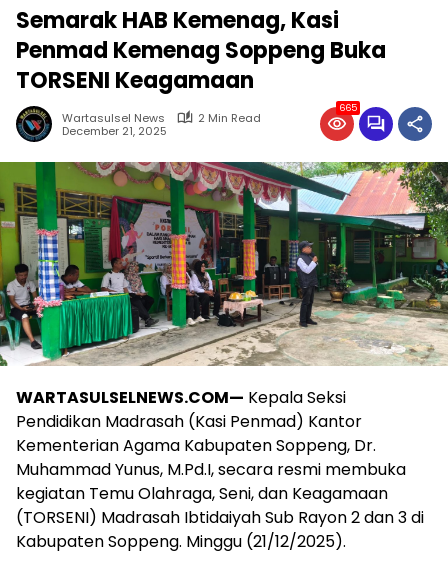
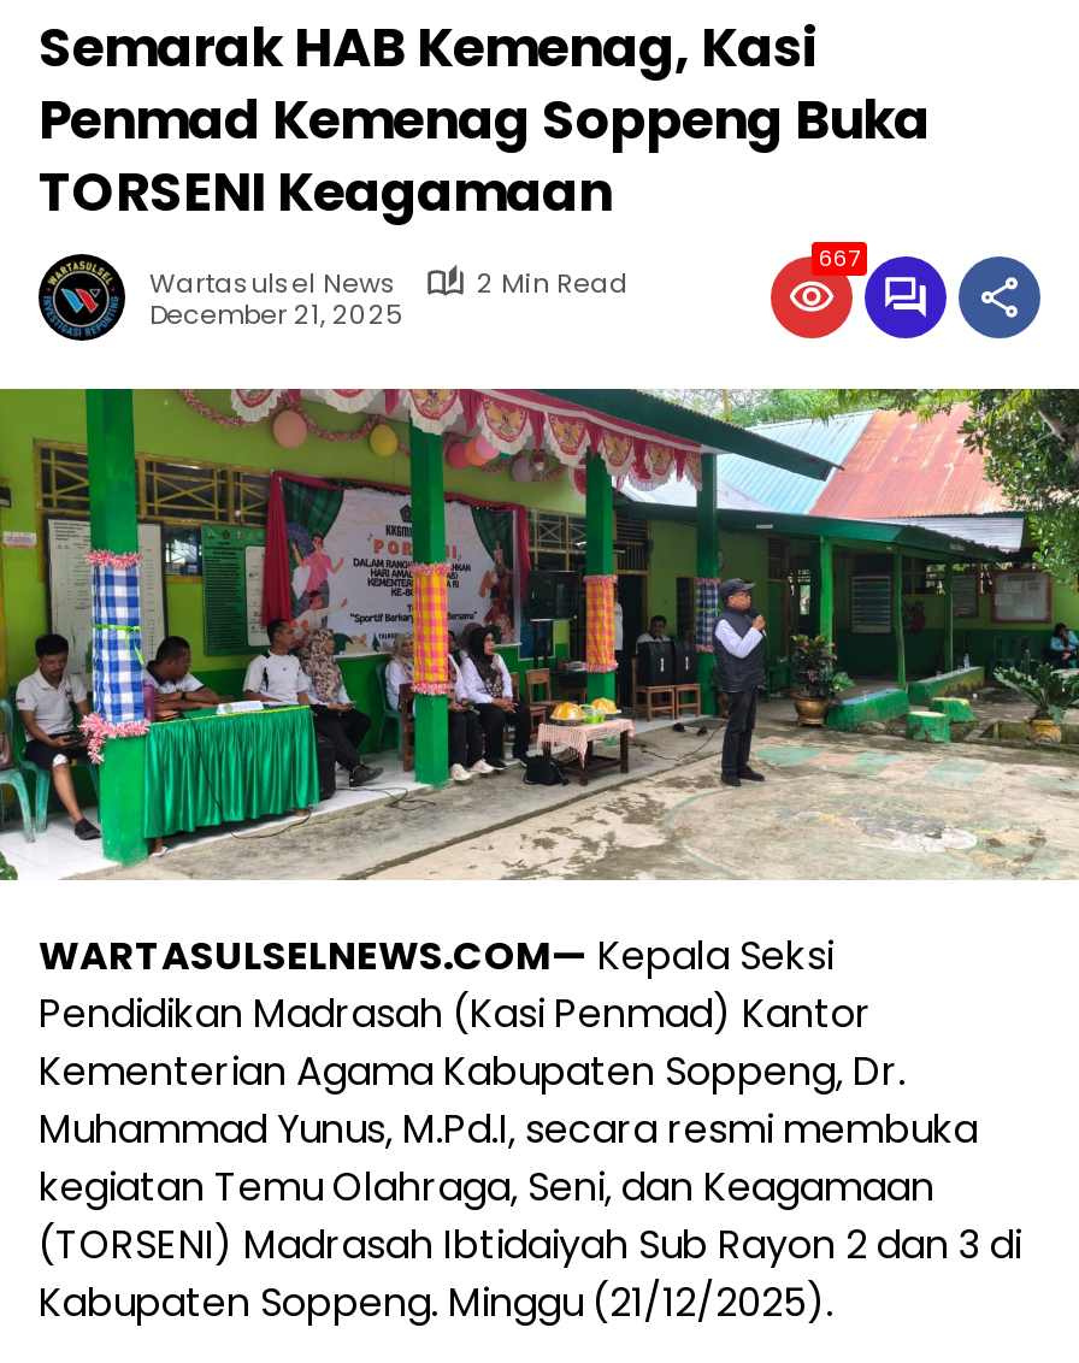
- 665
+ 667
